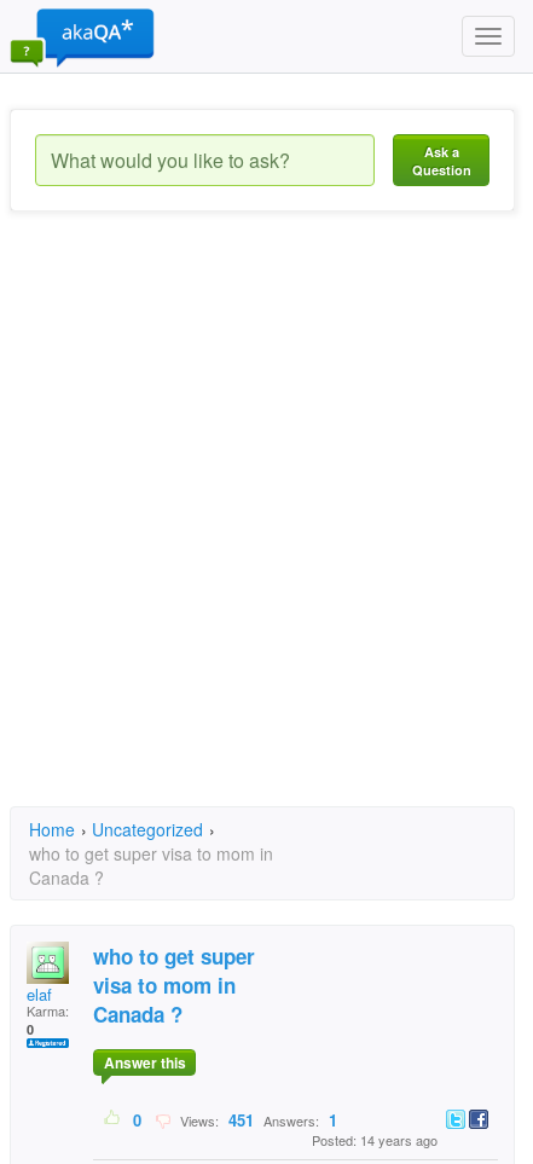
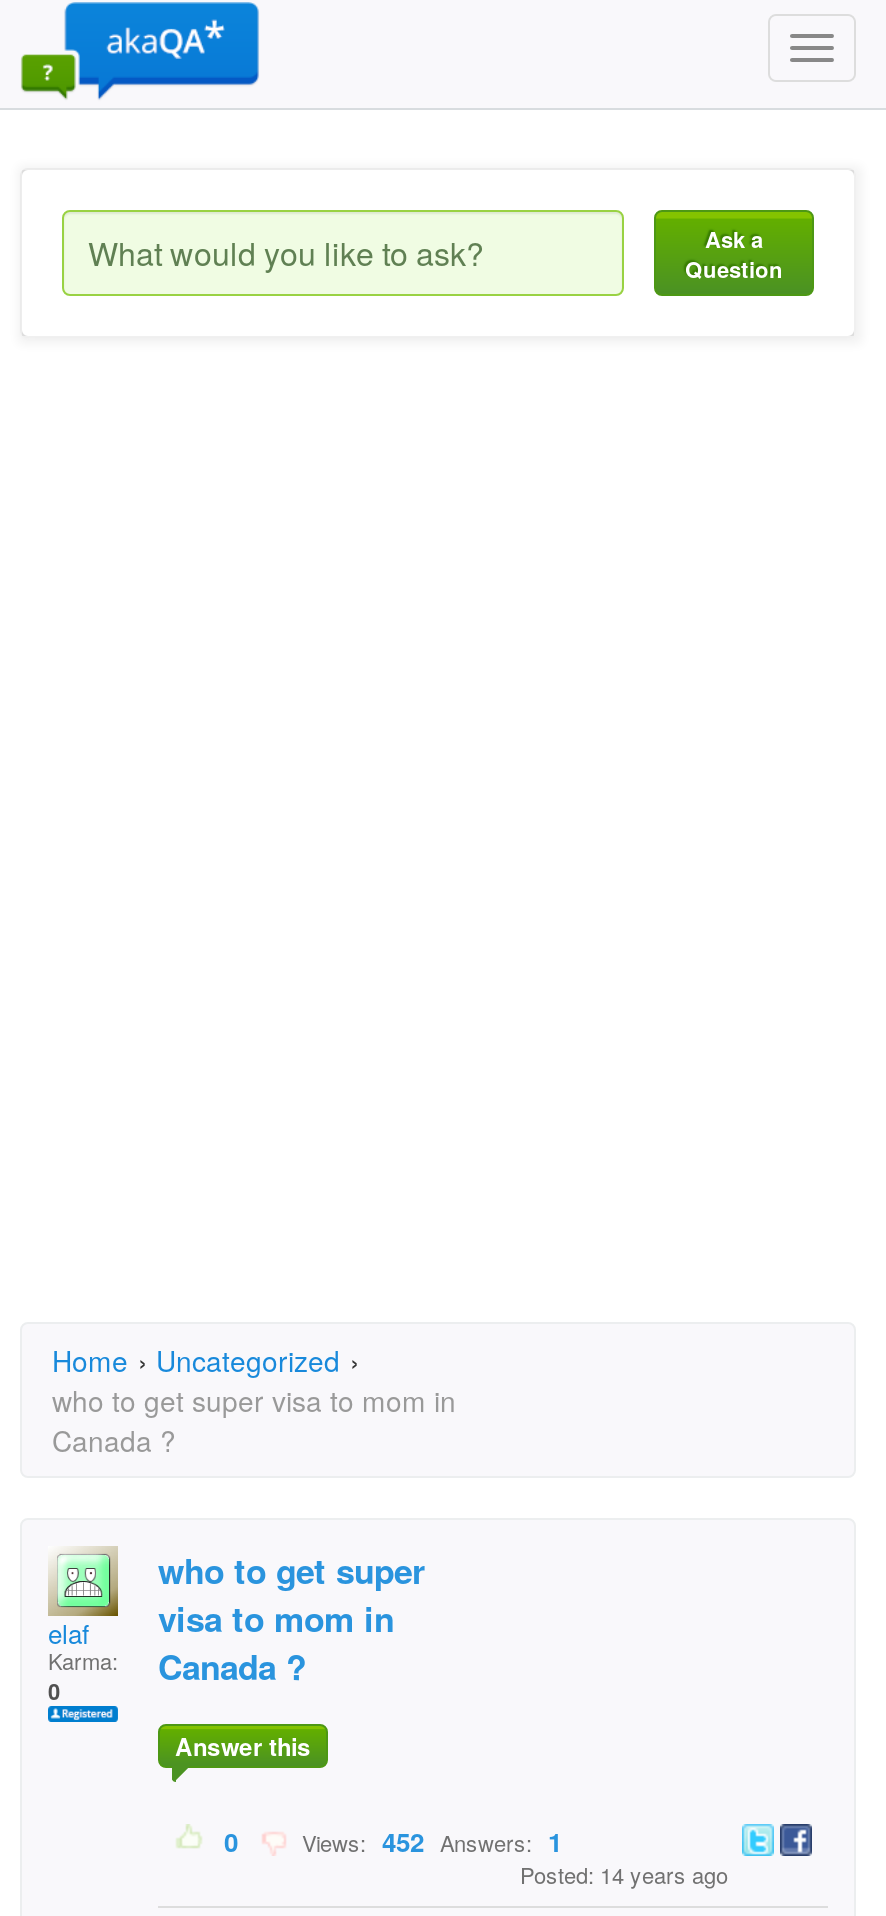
- Views: 451 Answers: 1
+ Views: 452 Answers: 1
